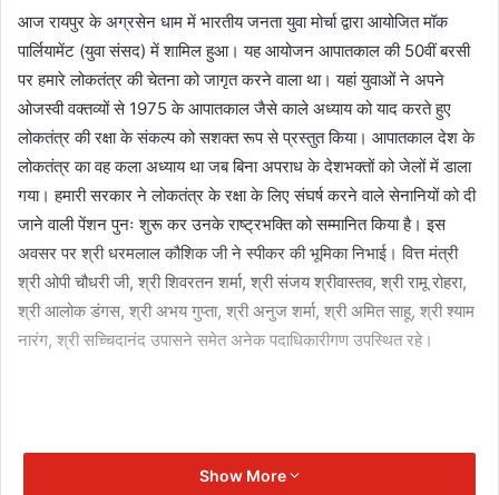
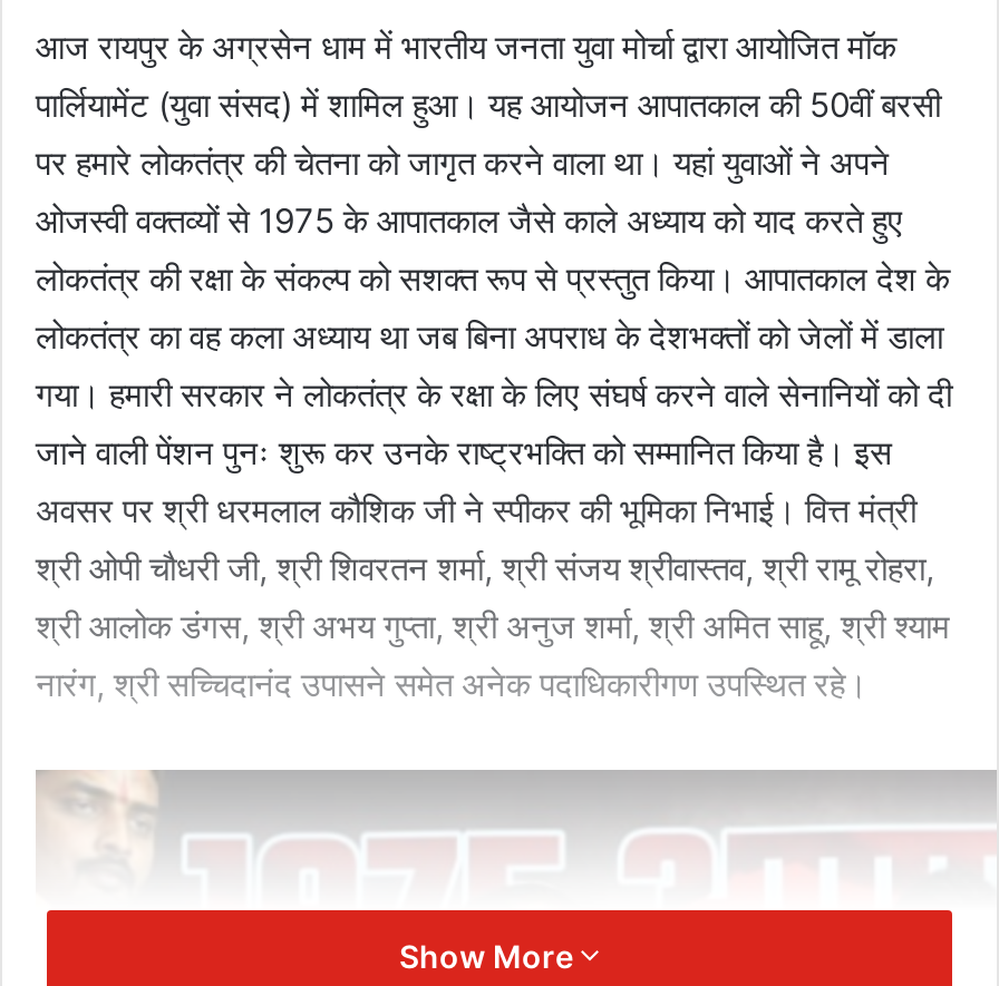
+ [image]
